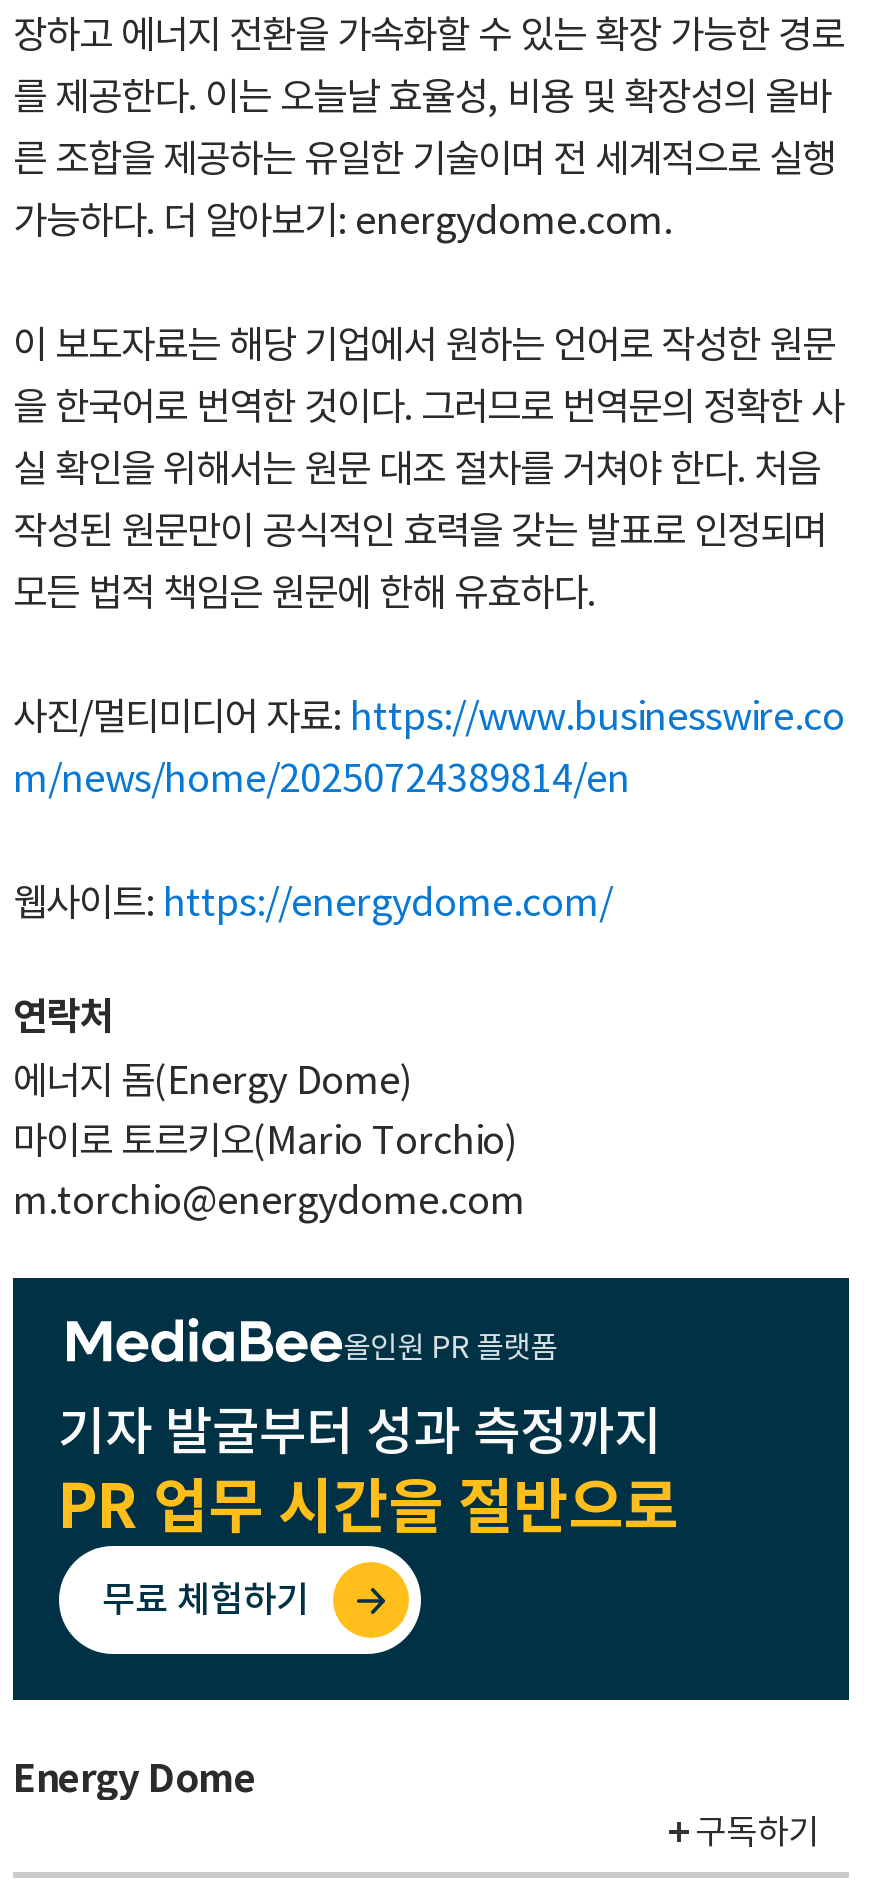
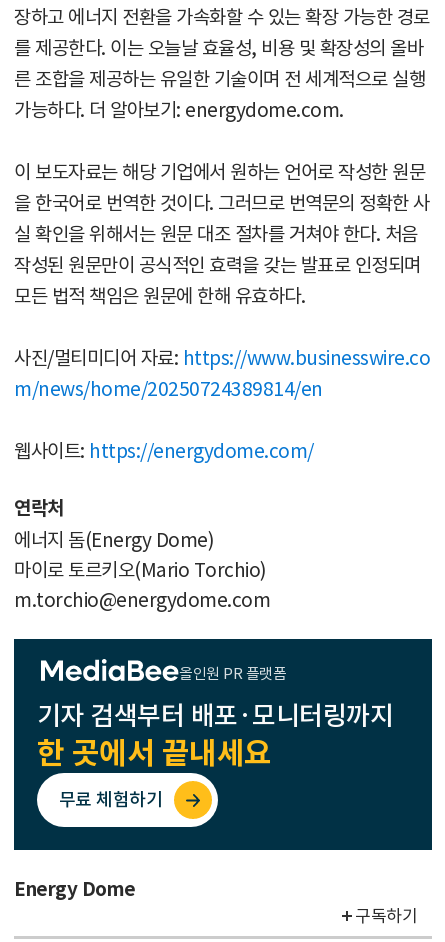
- 기자 발굴부터 성과 측정까지
- PR 업무 시간을 절반으로
+ 기자 검색부터 배포·모니터링까지
+ 한 곳에서 끝내세요
